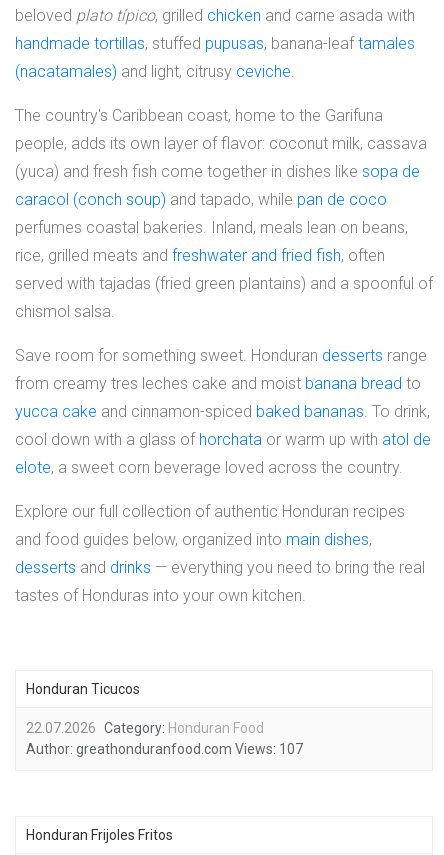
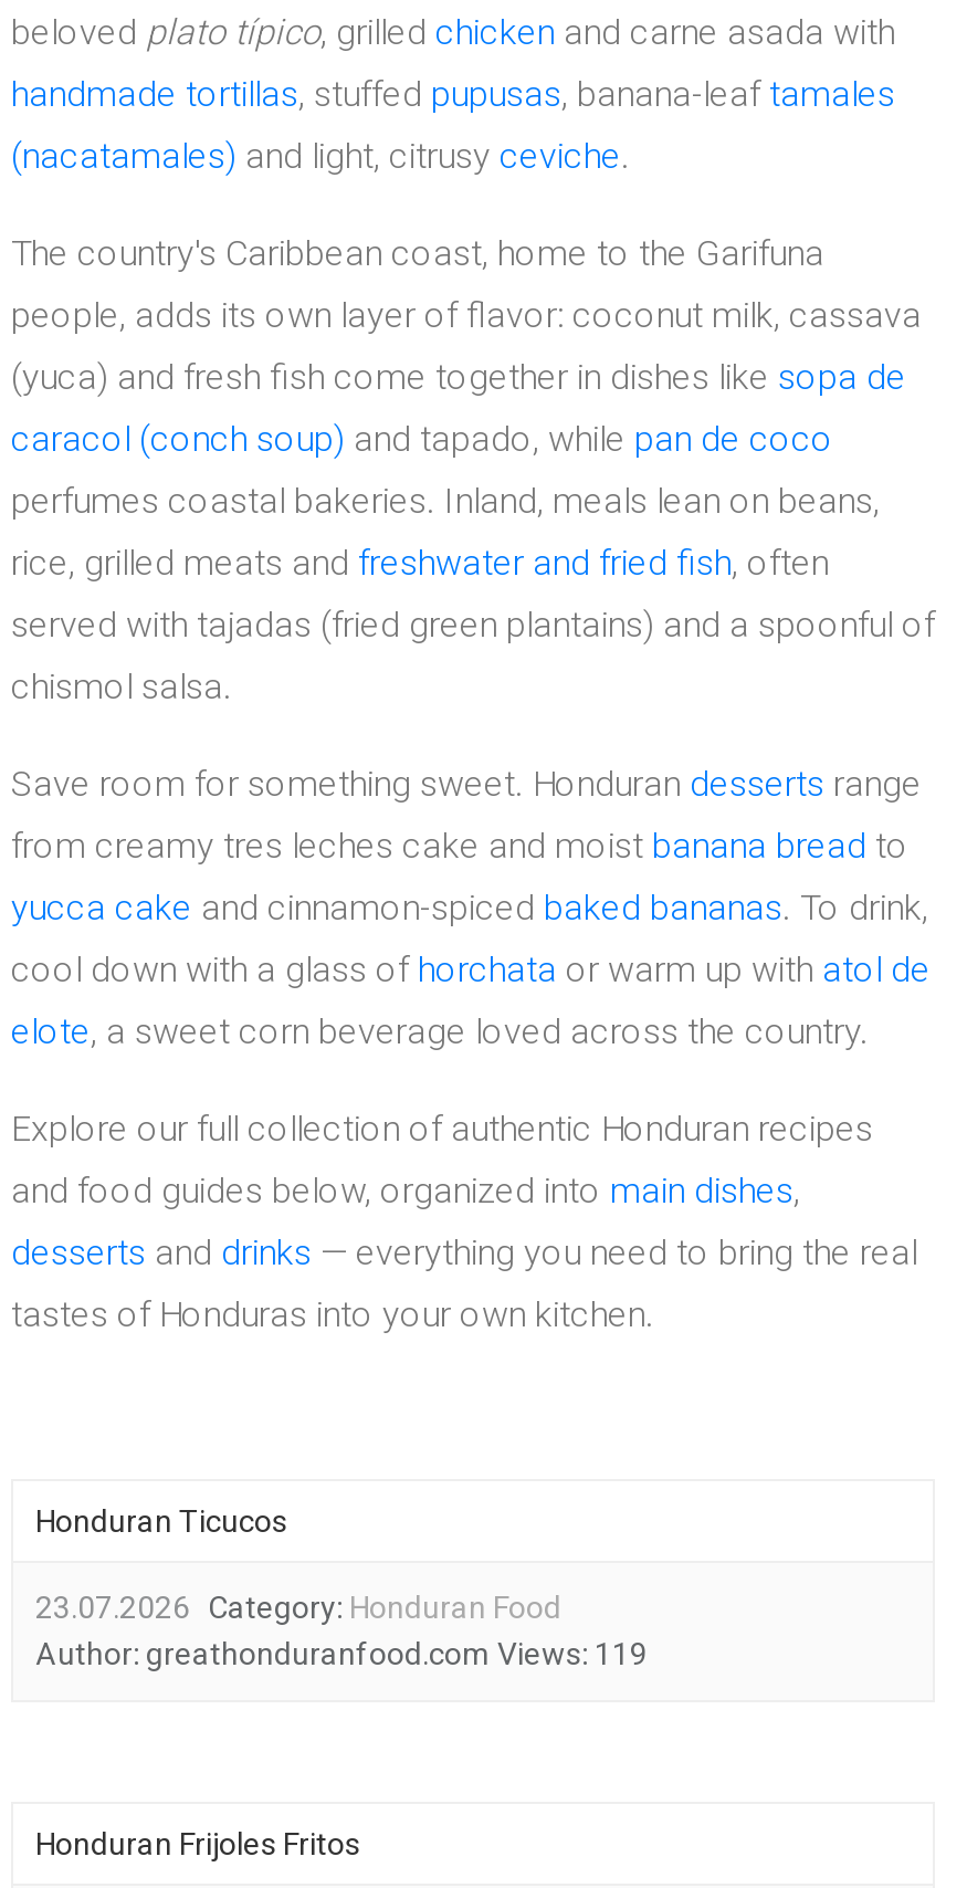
- 22.07.2026 Category: Honduran Food
+ 23.07.2026 Category: Honduran Food

- Author: greathonduranfood.com Views: 107
+ Author: greathonduranfood.com Views: 119
